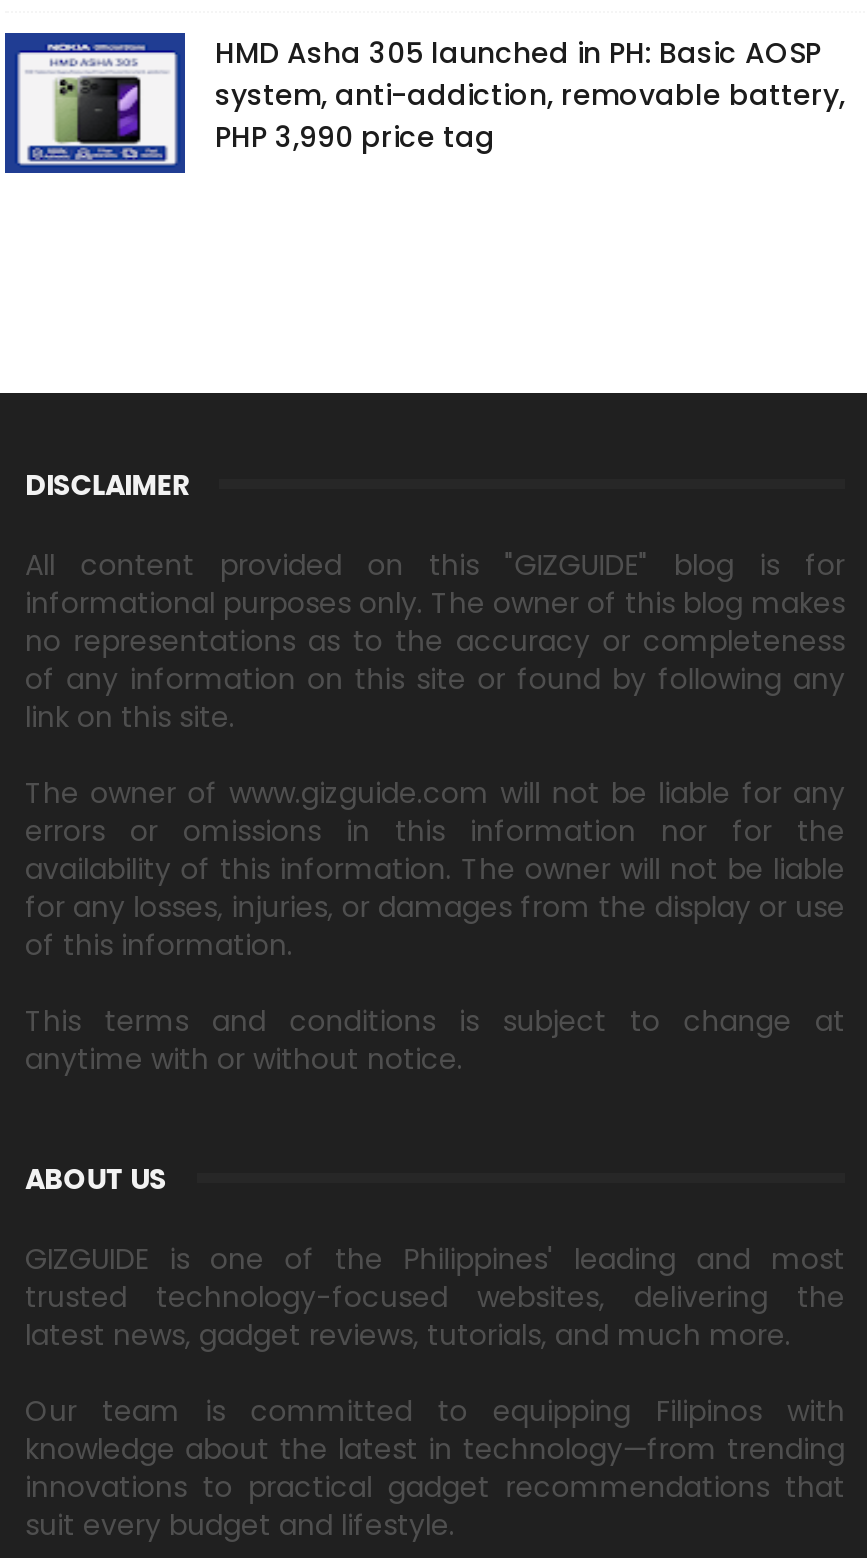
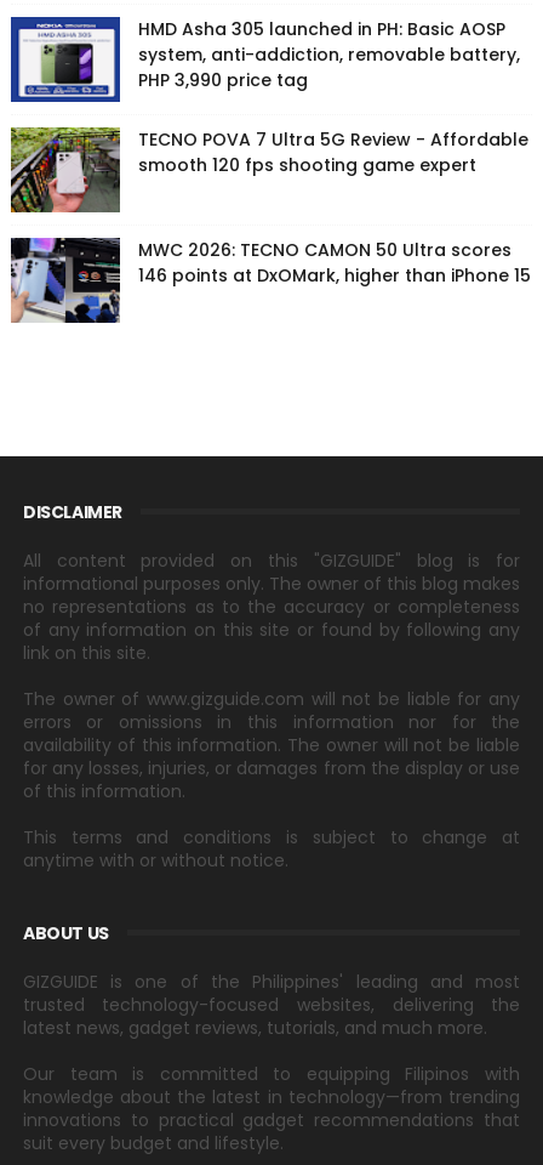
+ [image]
+ TECNO POVA 7 Ultra 5G Review - Affordable
+ smooth 120 fps shooting game expert
+ MWC 2026: TECNO CAMON 50 Ultra scores
+ 146 points at DxOMark, higher than iPhone 15

+ [image]
